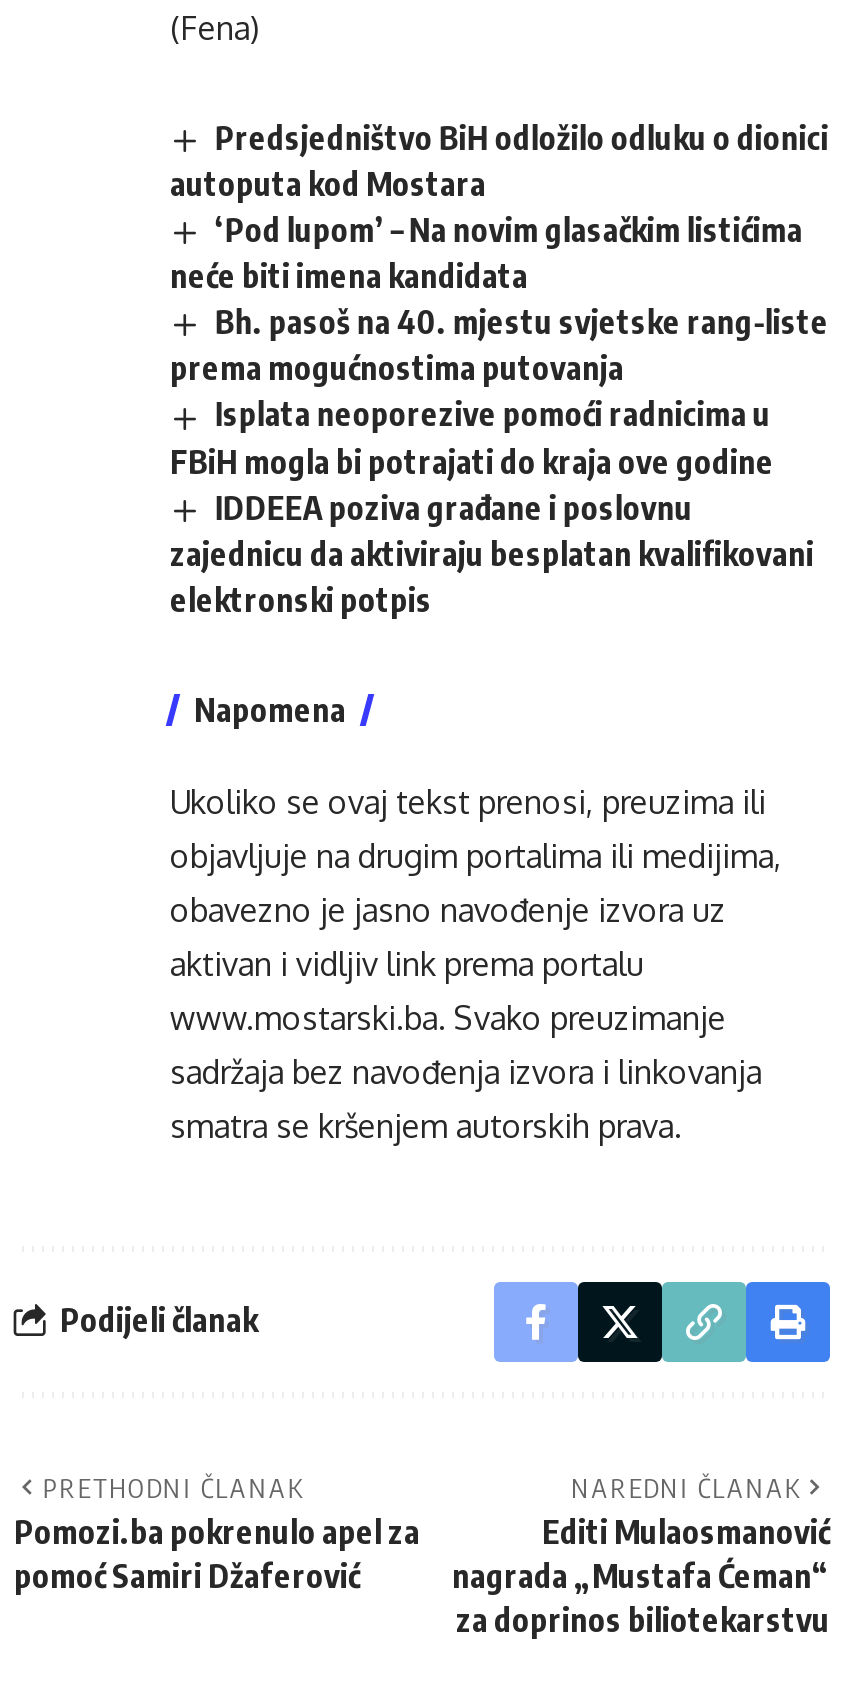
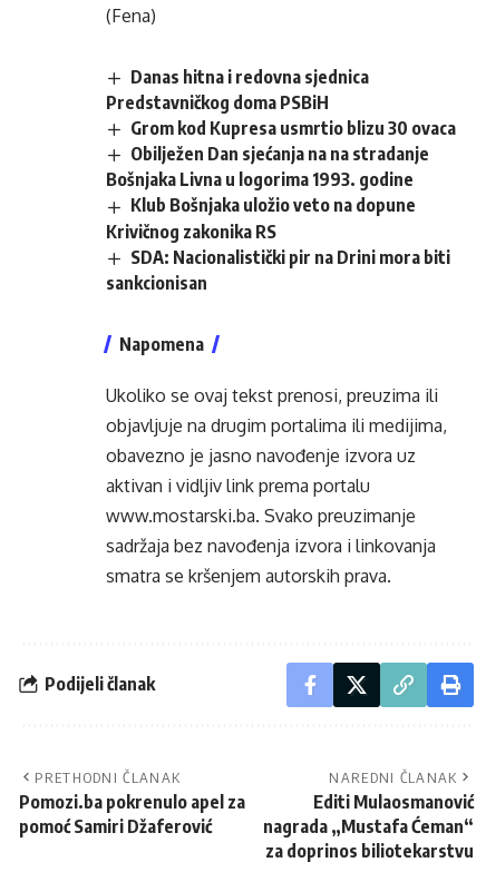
- Predsjedništvo BiH odložilo odluku o dionici
- autoputa kod Mostara
- ‘Pod lupom’ – Na novim glasačkim listićima
- neće biti imena kandidata
- Bh. pasoš na 40. mjestu svjetske rang-liste
- prema mogućnostima putovanja
- Isplata neoporezive pomoći radnicima u
- FBiH mogla bi potrajati do kraja ove godine
- IDDEEA poziva građane i poslovnu
- zajednicu da aktiviraju besplatan kvalifikovani
- elektronski potpis
+ Danas hitna i redovna sjednica
+ Predstavničkog doma PSBiH
+ Grom kod Kupresa usmrtio blizu 30 ovaca
+ Obilježen Dan sjećanja na na stradanje
+ Bošnjaka Livna u logorima 1993. godine
+ Klub Bošnjaka uložio veto na dopune
+ Krivičnog zakonika RS
+ SDA: Nacionalistički pir na Drini mora biti
+ sankcionisan
